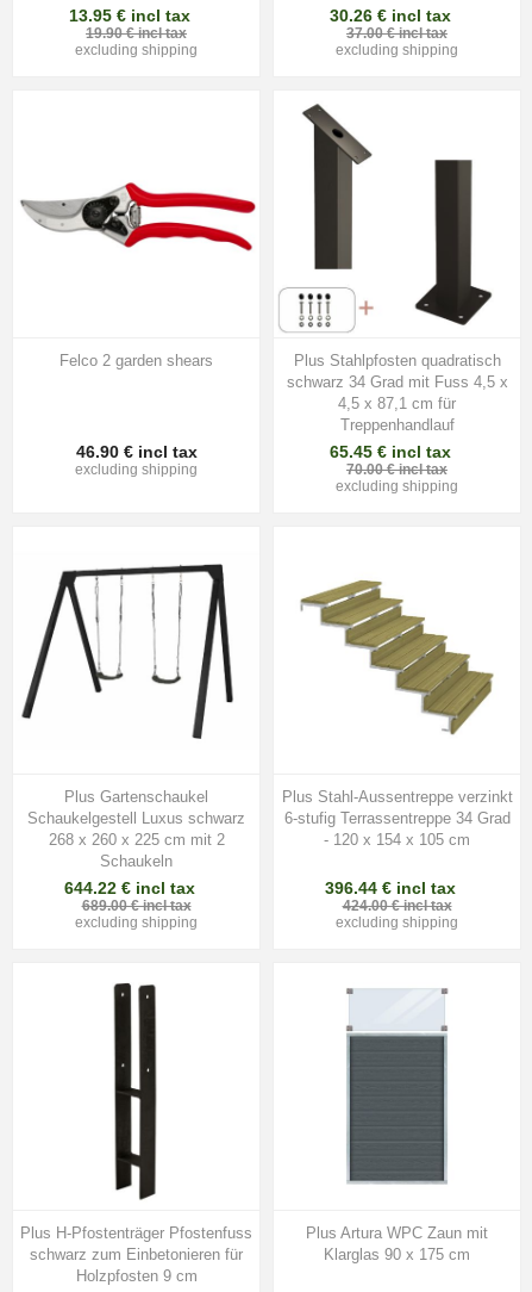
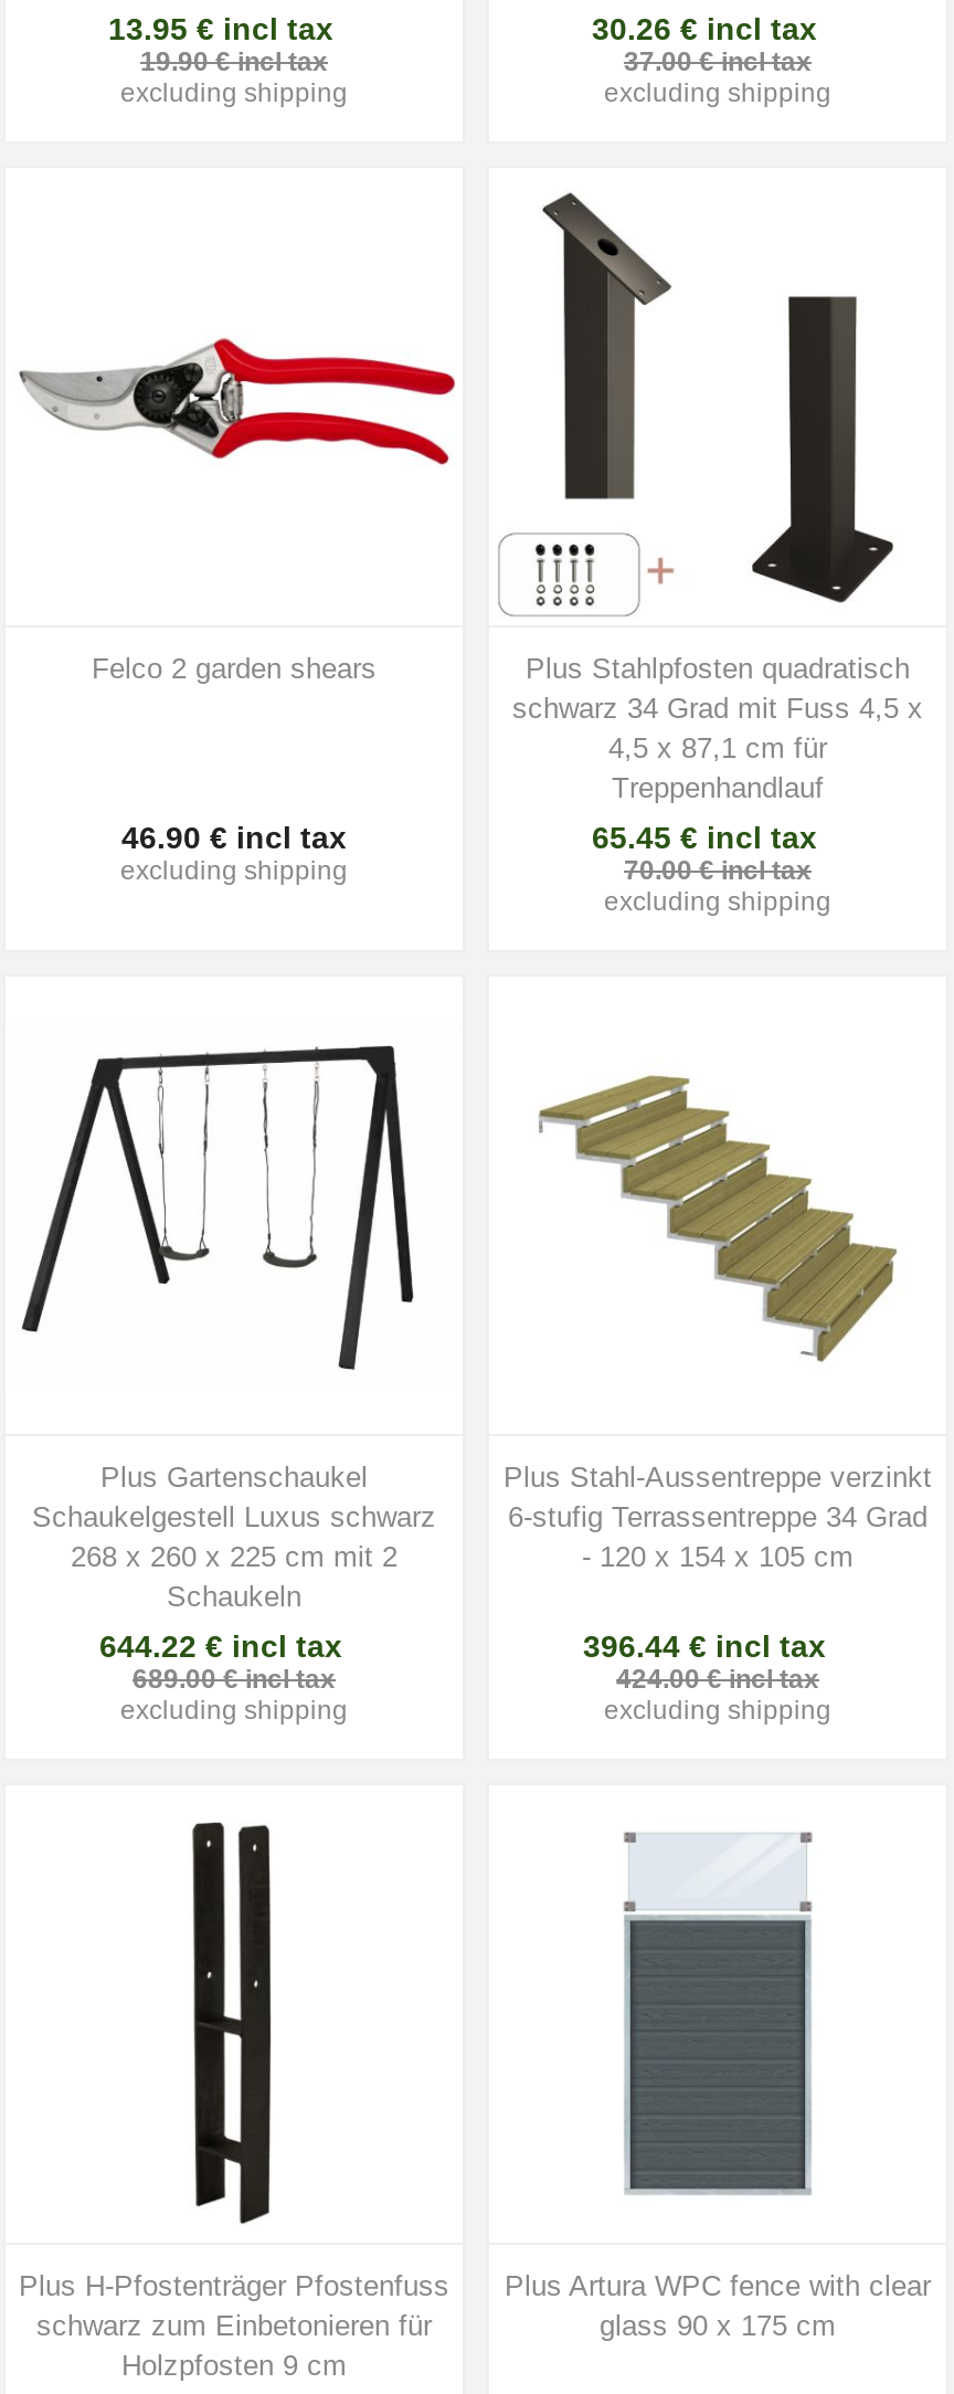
- Plus Artura WPC Zaun mit
- Klarglas 90 x 175 cm
+ Plus Artura WPC fence with clear
+ glass 90 x 175 cm
